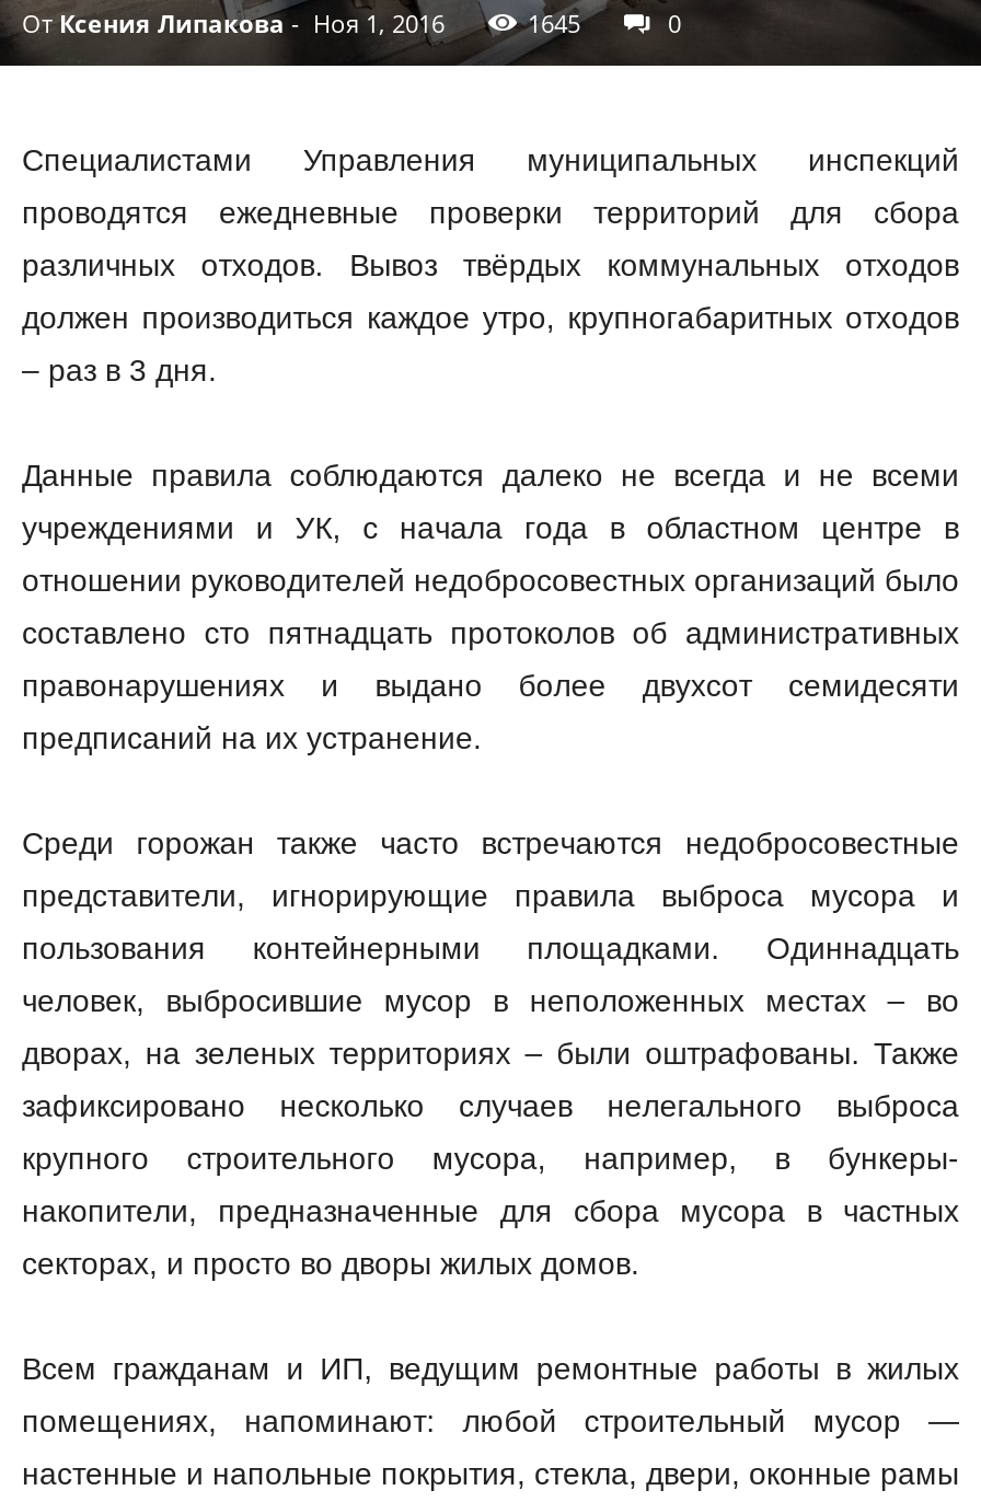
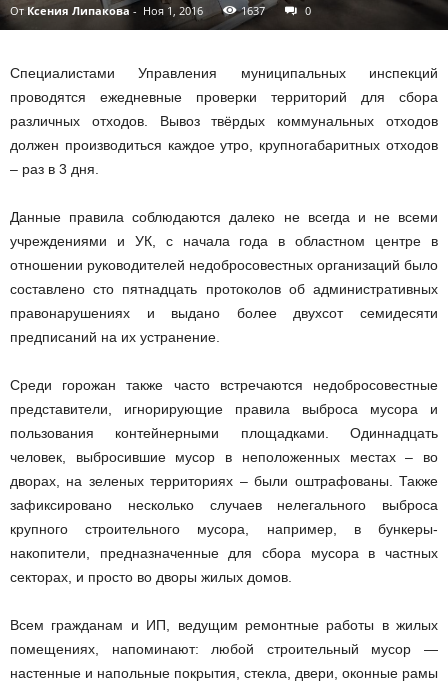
- 1645
+ 1637
